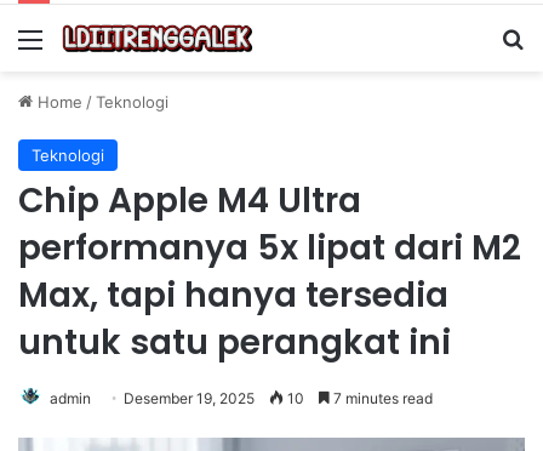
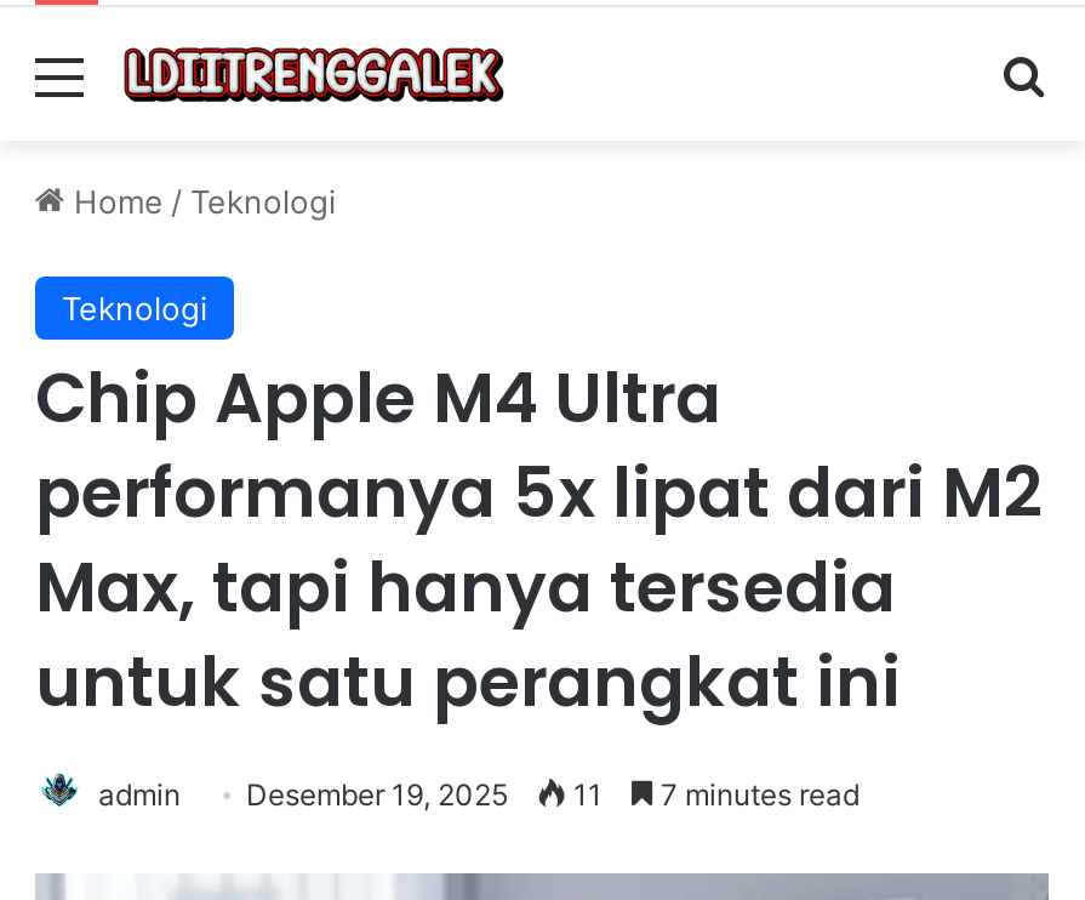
- admin Desember 19, 2025 10 7 minutes read
+ admin Desember 19, 2025 11 7 minutes read
